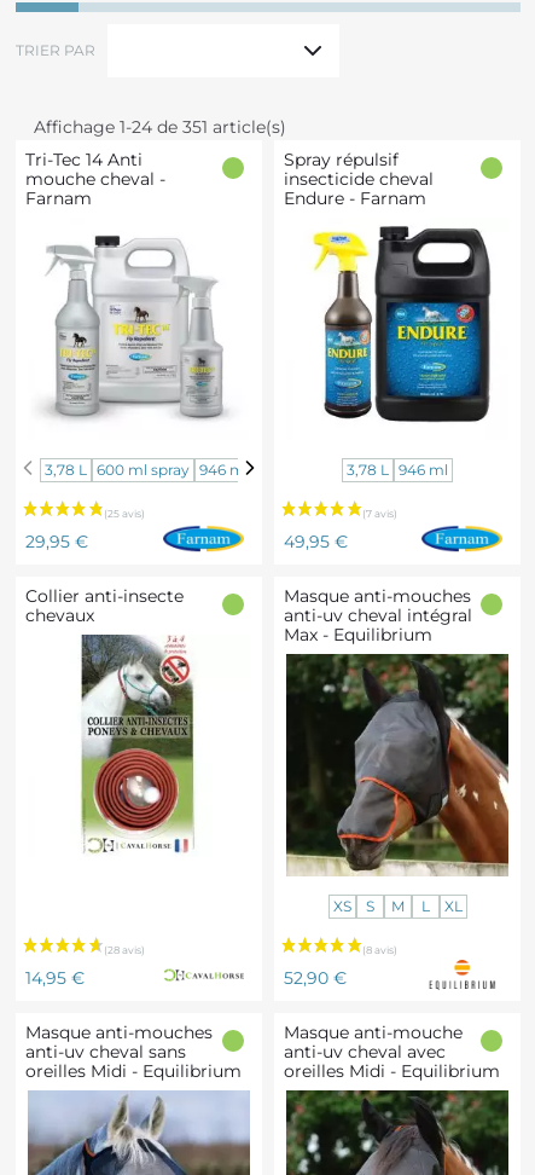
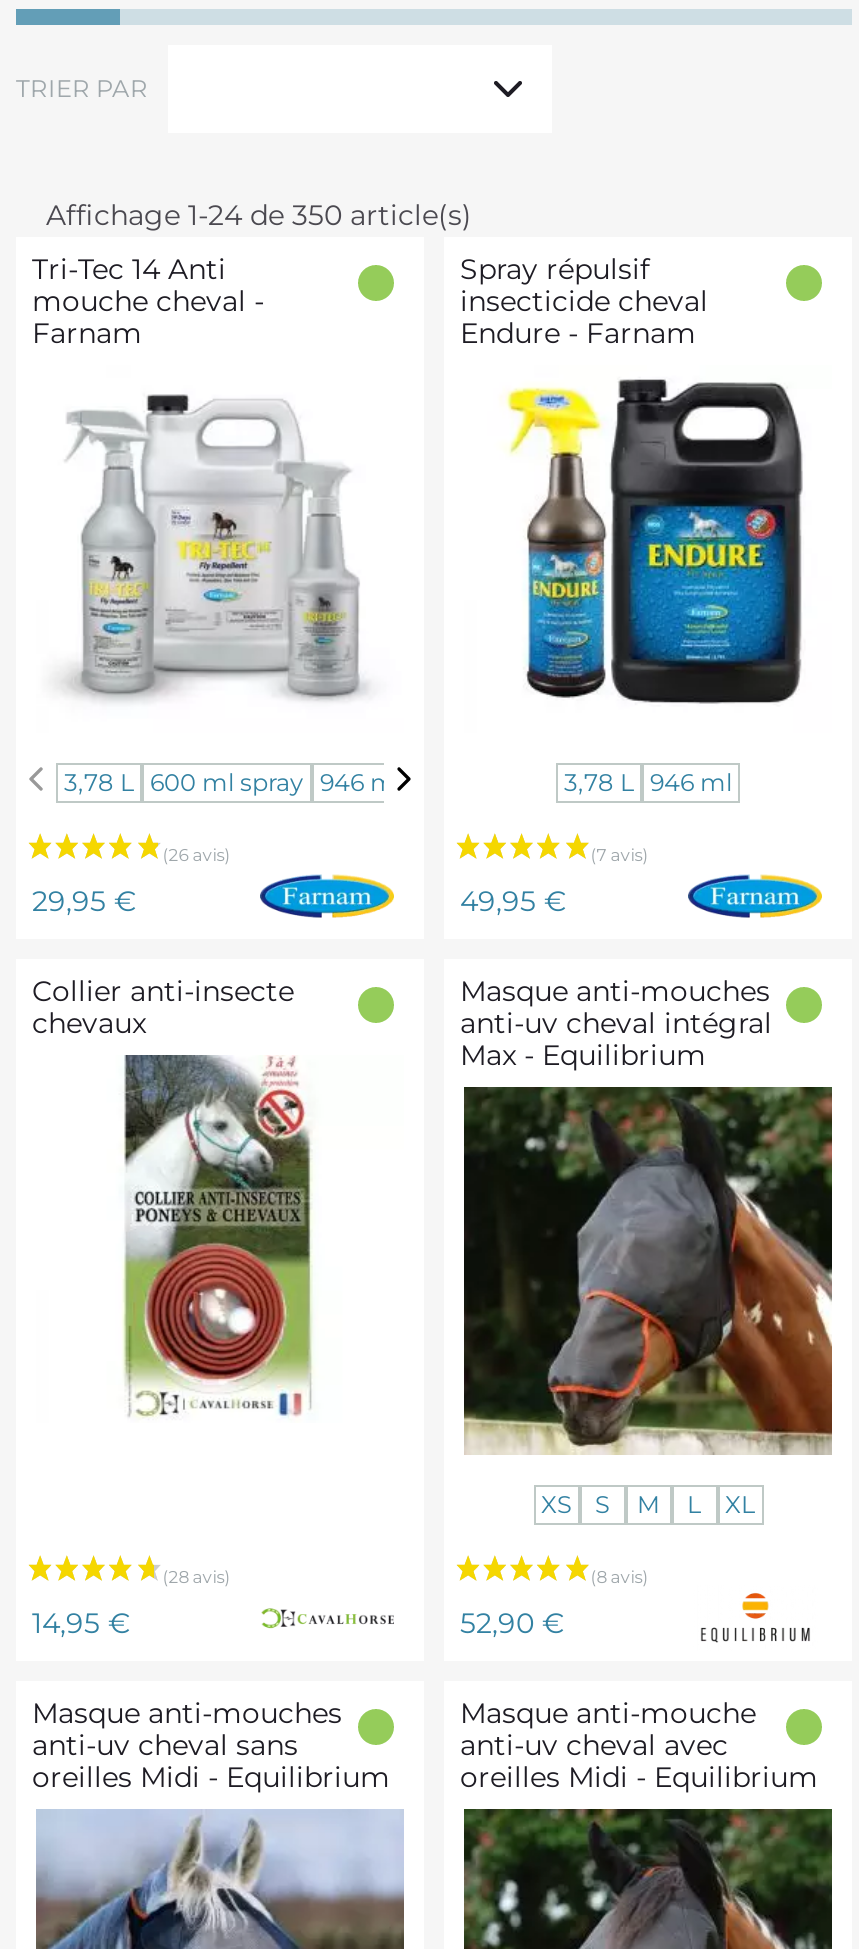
- Affichage 1-24 de 351 article(s)
+ Affichage 1-24 de 350 article(s)
